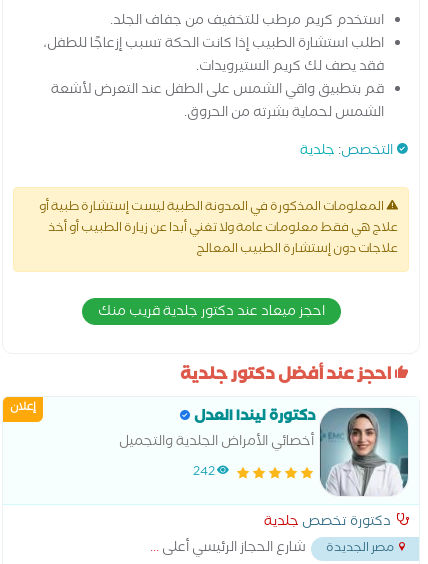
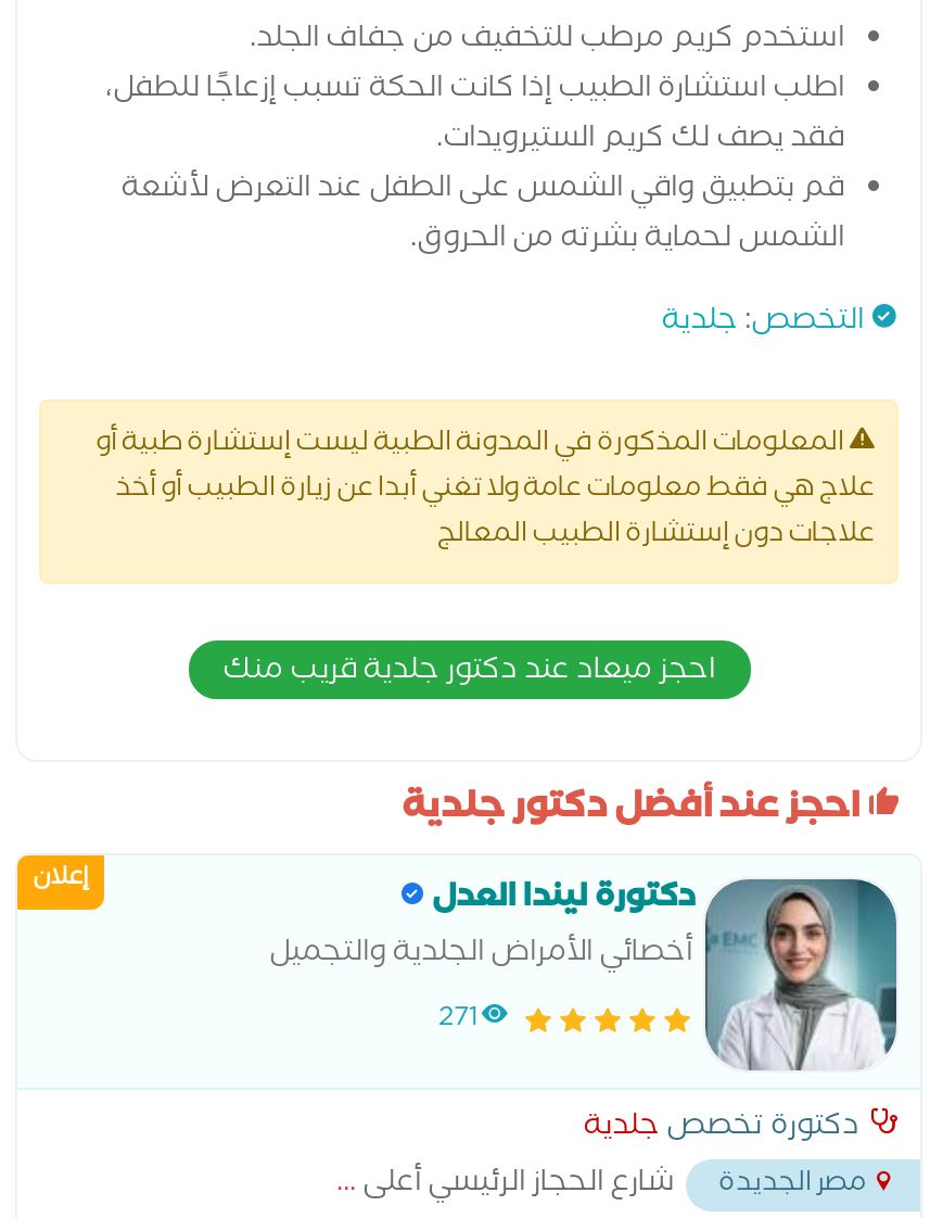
- 242
+ 271
